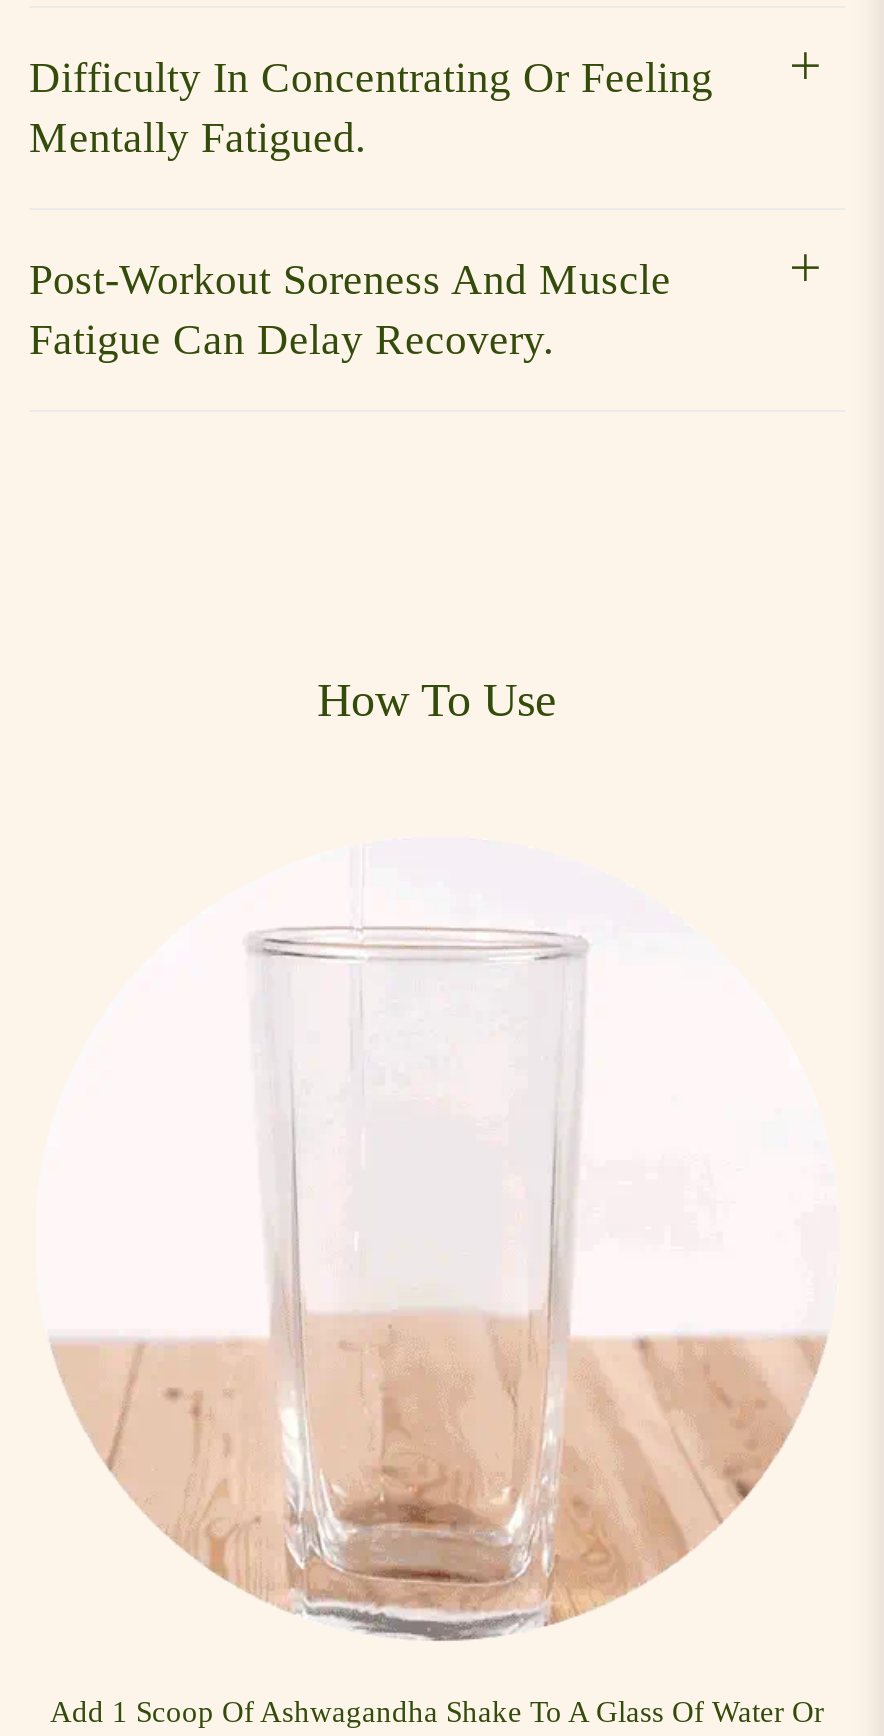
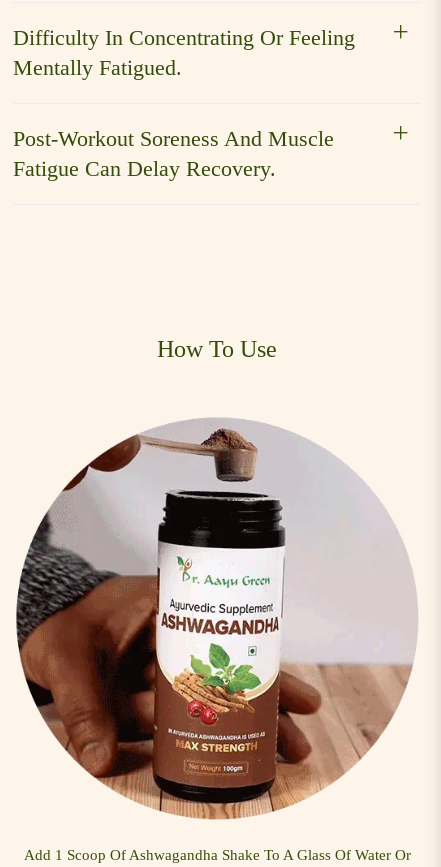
- [image]
+ [image]
